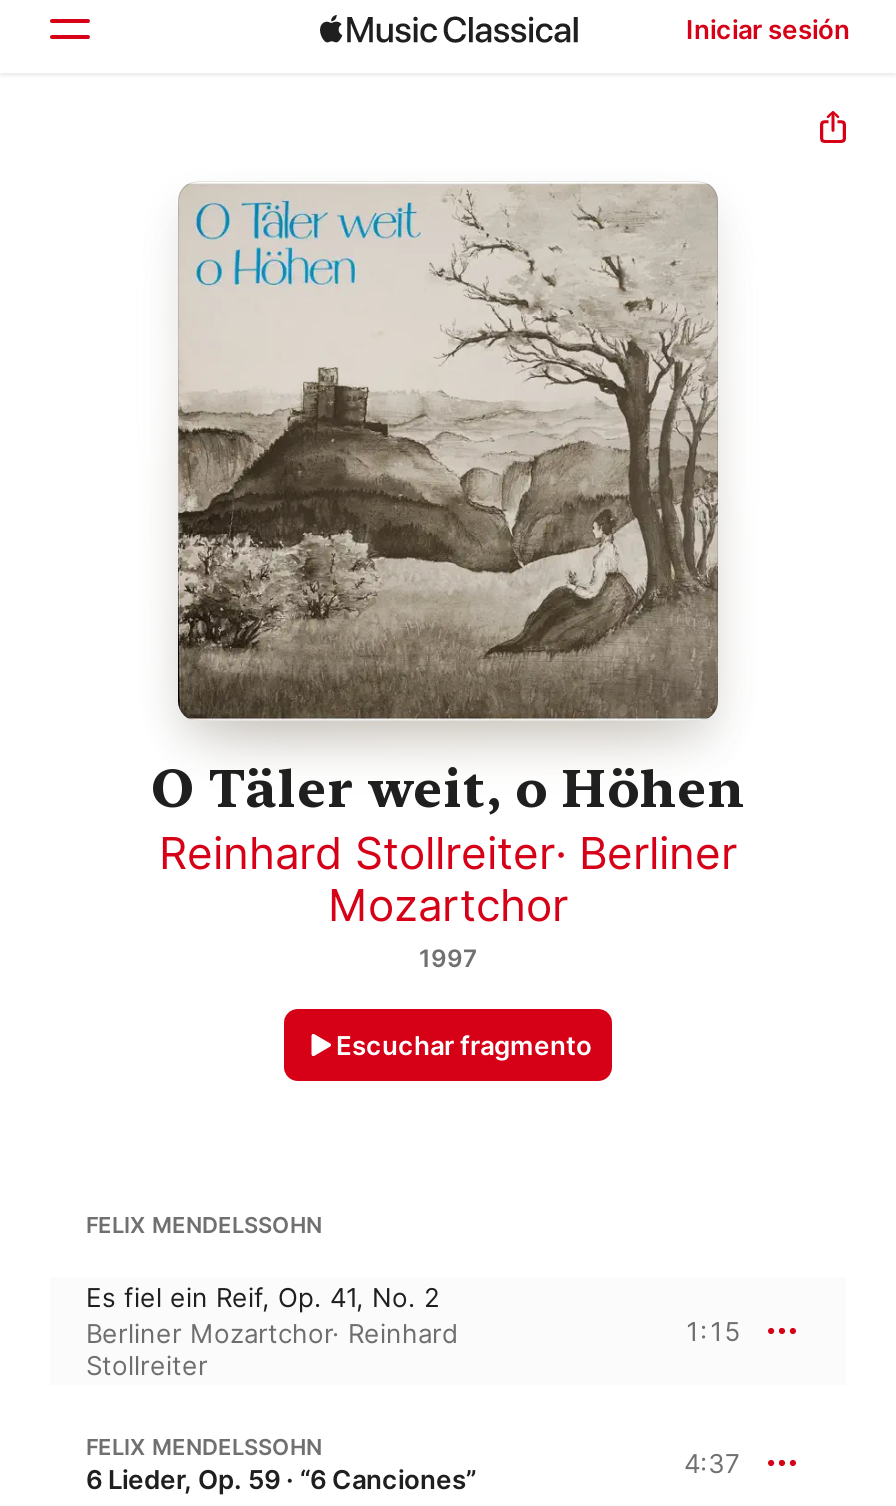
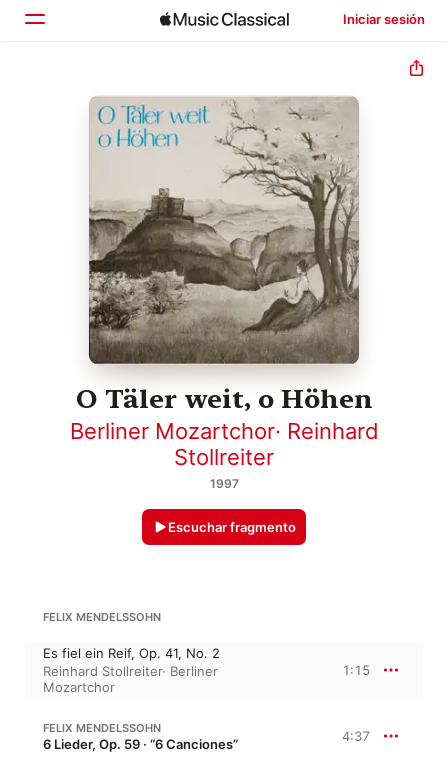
moved down: Reinhard Stollreiter · Berliner | Mozartchor

moved up: Berliner Mozartchor · Reinhard | Stollreiter
